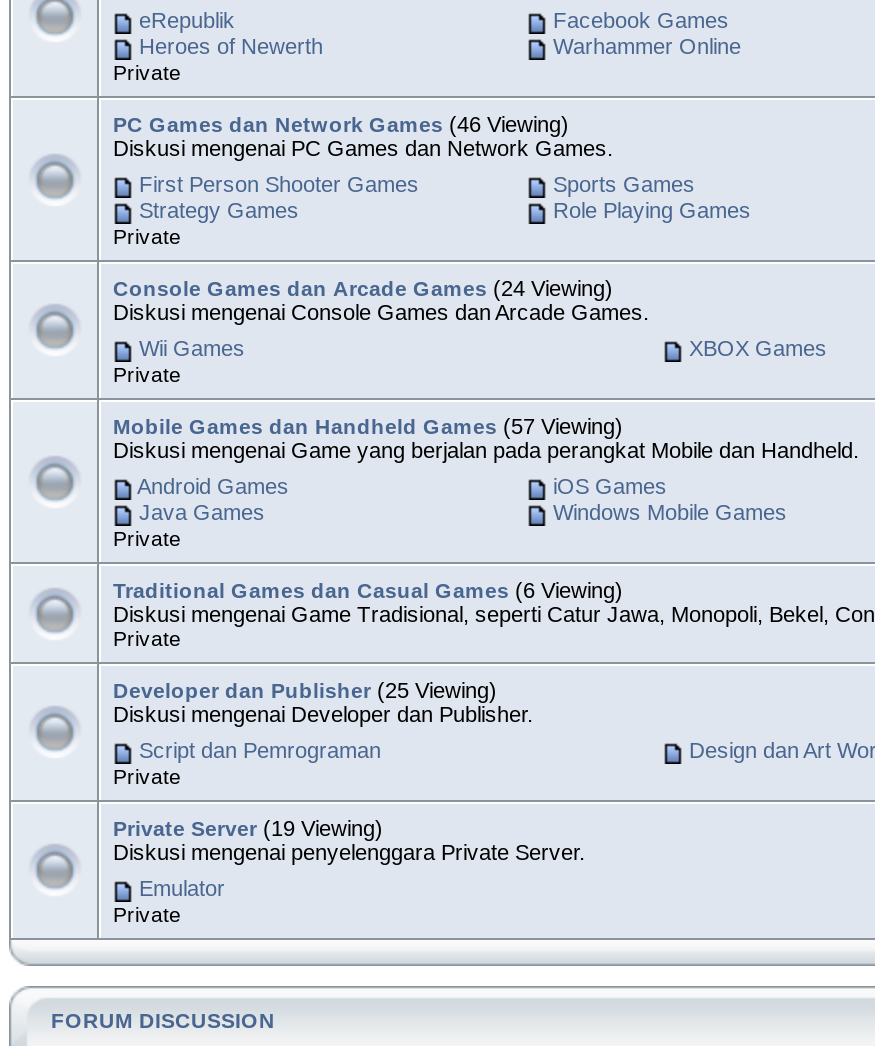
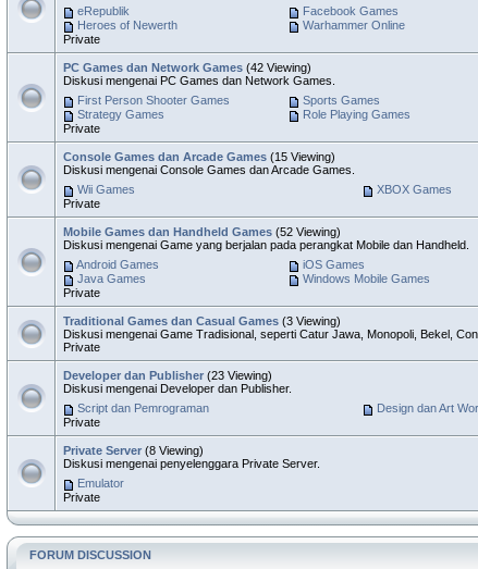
- PC Games dan Network Games (46 Viewing)
+ PC Games dan Network Games (42 Viewing)

- Console Games dan Arcade Games (24 Viewing)
+ Console Games dan Arcade Games (15 Viewing)

- Mobile Games dan Handheld Games (57 Viewing)
+ Mobile Games dan Handheld Games (52 Viewing)

- Traditional Games dan Casual Games (6 Viewing)
+ Traditional Games dan Casual Games (3 Viewing)

- Developer dan Publisher (25 Viewing)
+ Developer dan Publisher (23 Viewing)

- Private Server (19 Viewing)
+ Private Server (8 Viewing)
